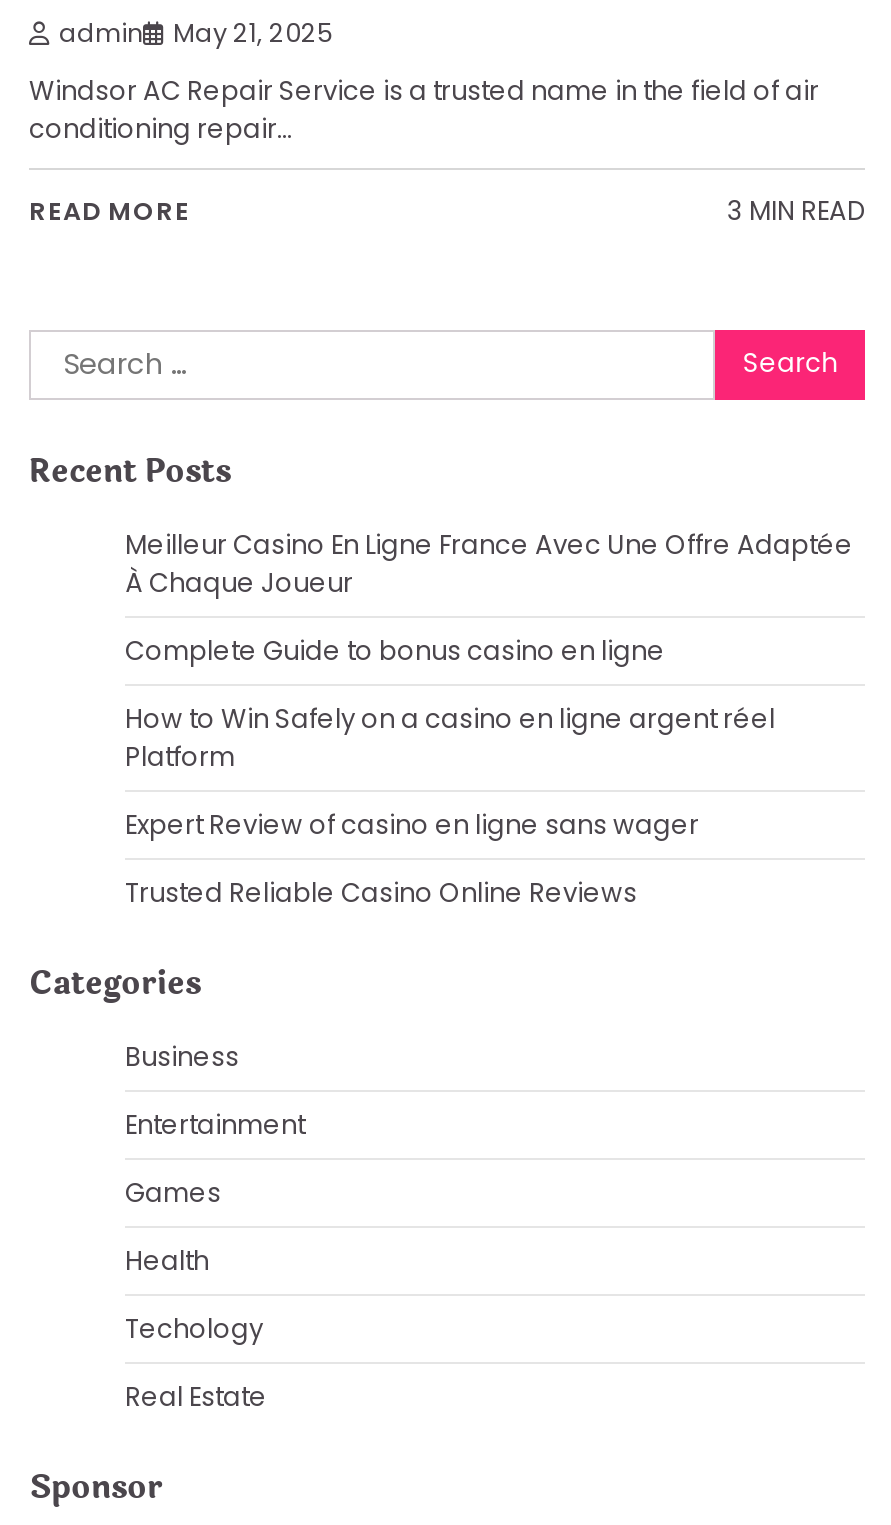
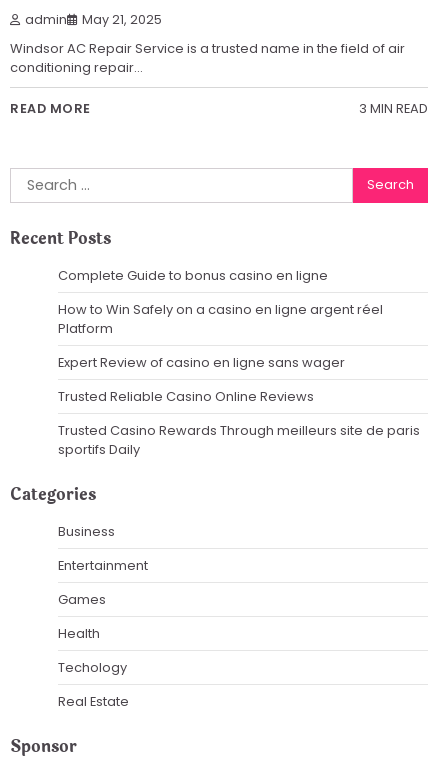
- Meilleur Casino En Ligne France Avec Une Offre Adaptée
- À Chaque Joueur

moved up: Complete Guide to bonus casino en ligne | How to Win Safely on a casino en ligne argent réel | Platform | Expert Review of casino en ligne sans wager | Trusted Reliable Casino Online Reviews

+ Trusted Casino Rewards Through meilleurs site de paris
+ sportifs Daily
